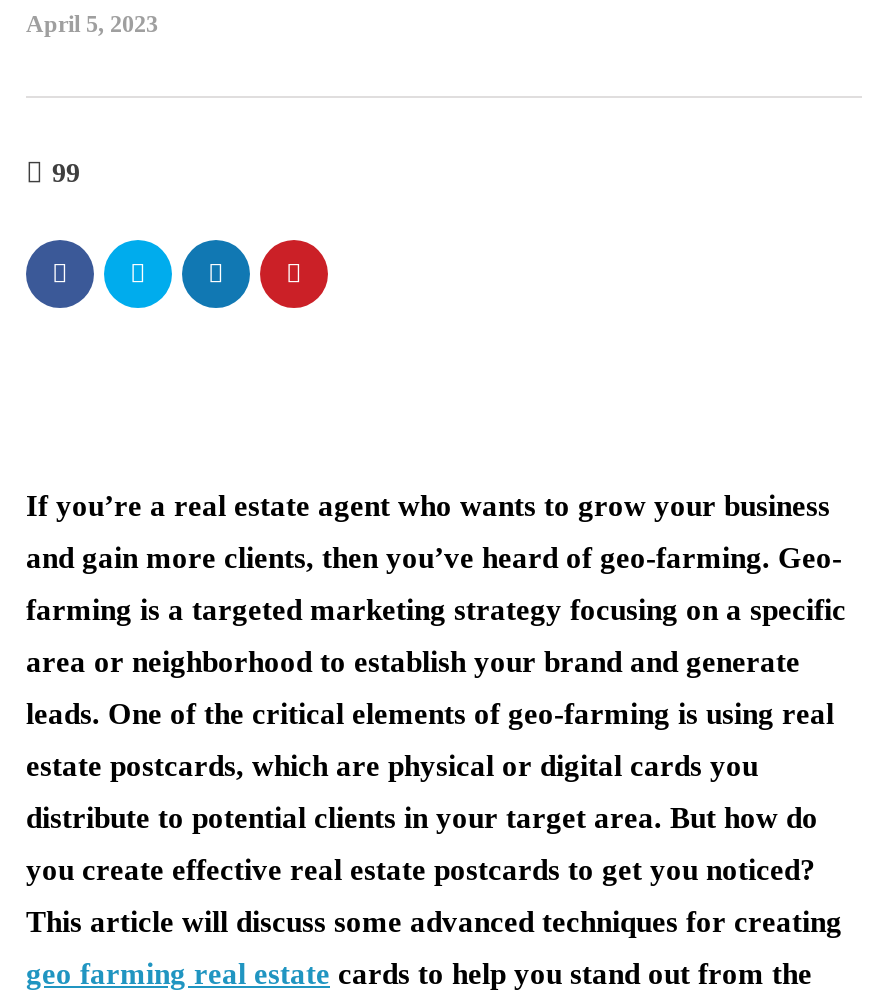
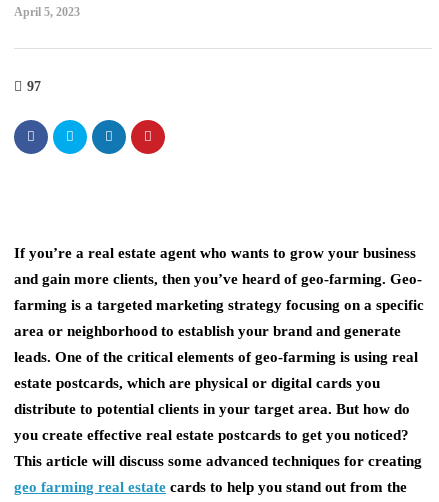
- 99
+ 97
